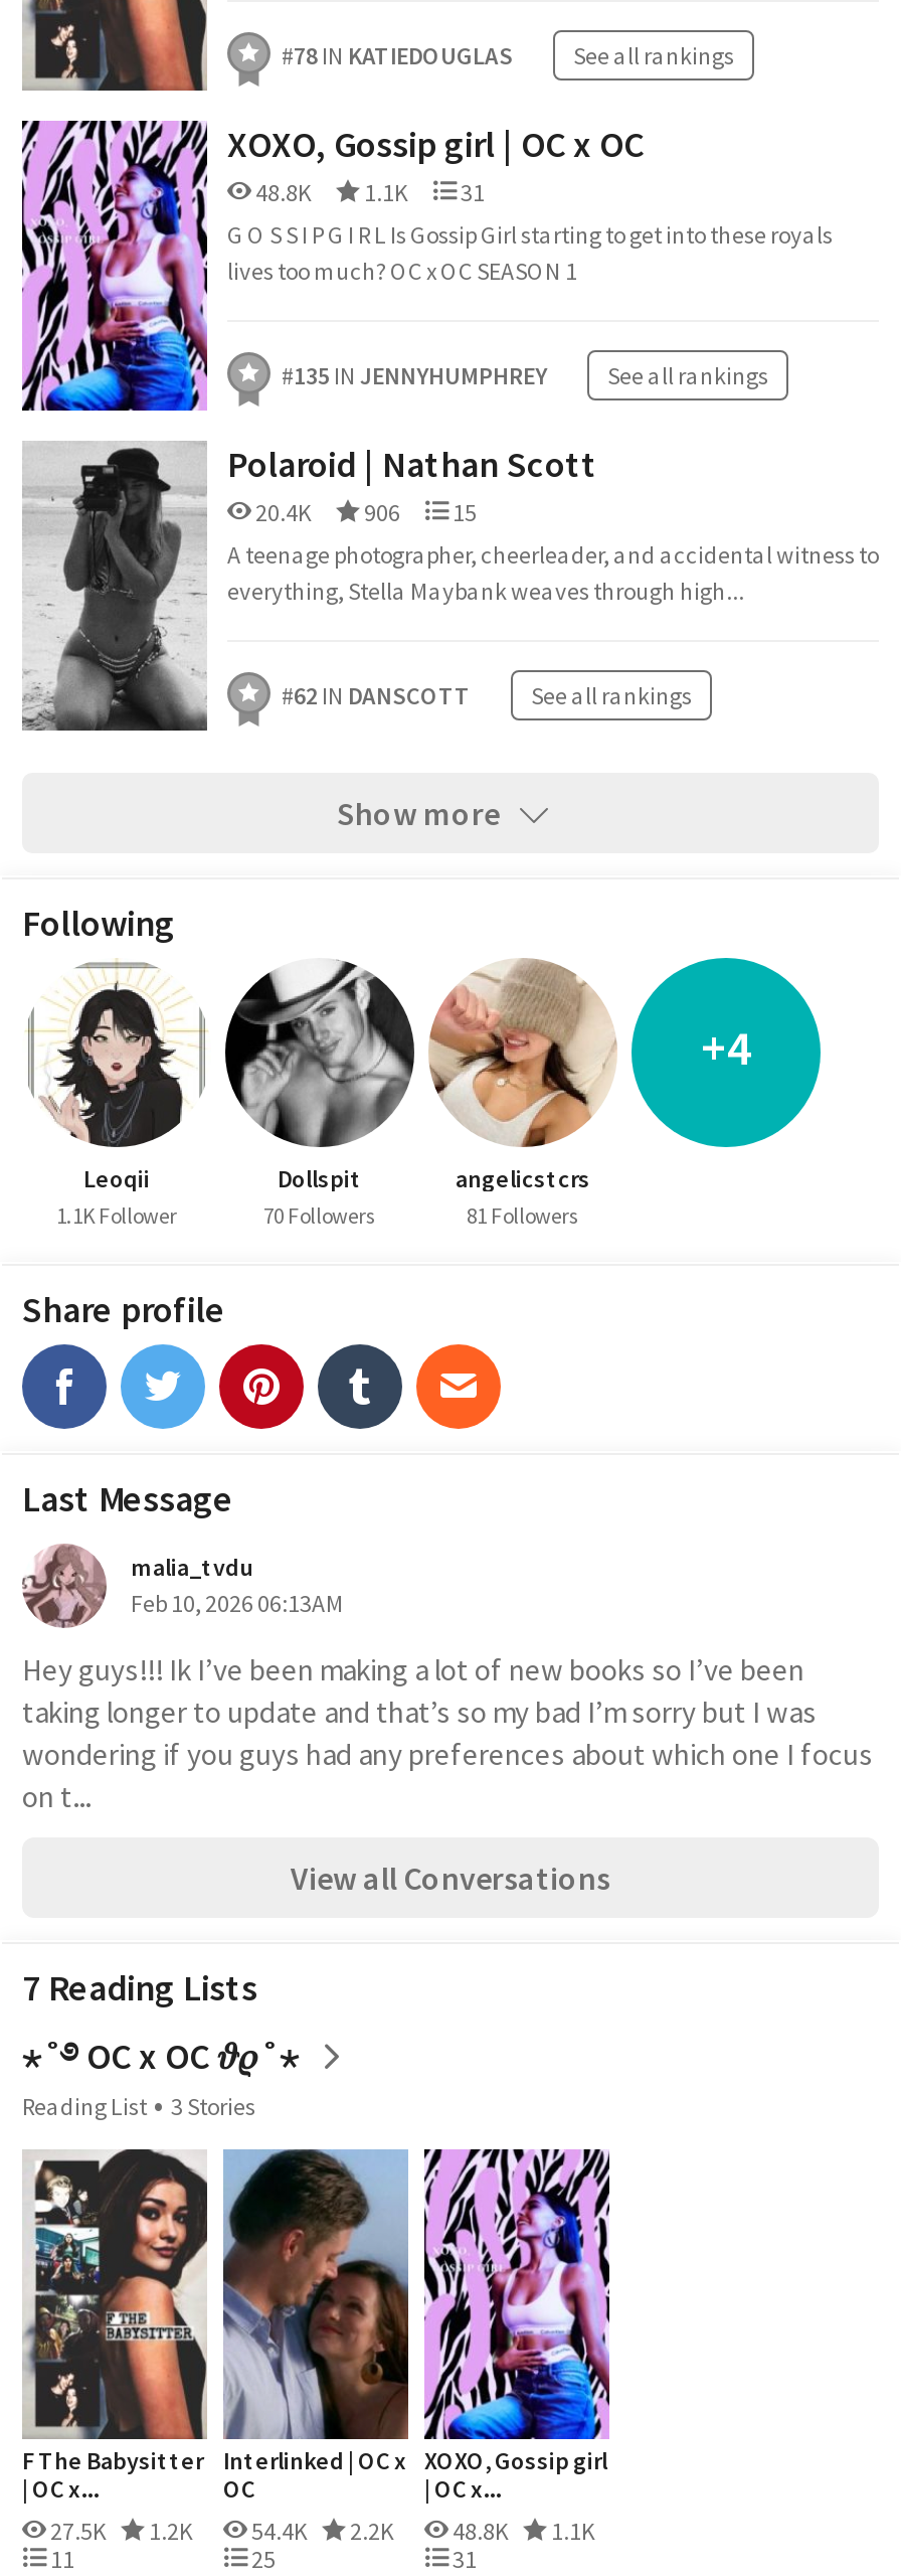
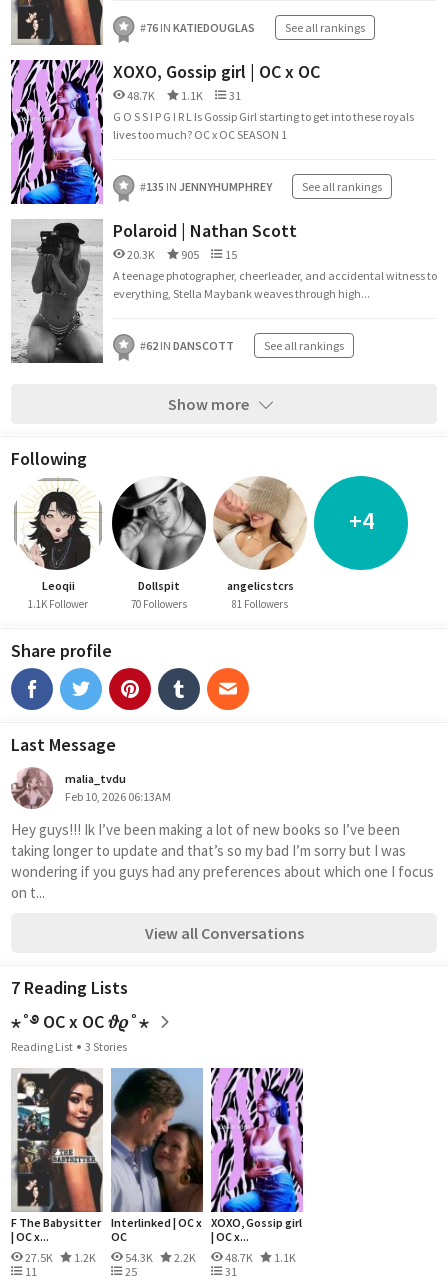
- #78 IN KATIEDOUGLAS
+ #76 IN KATIEDOUGLAS

- 48.8K 1.1K 31
+ 48.7K 1.1K 31

- 20.4K
- 906
+ 20.3K
+ 905

- 54.4K
+ 54.3K

- 48.8K
+ 48.7K
